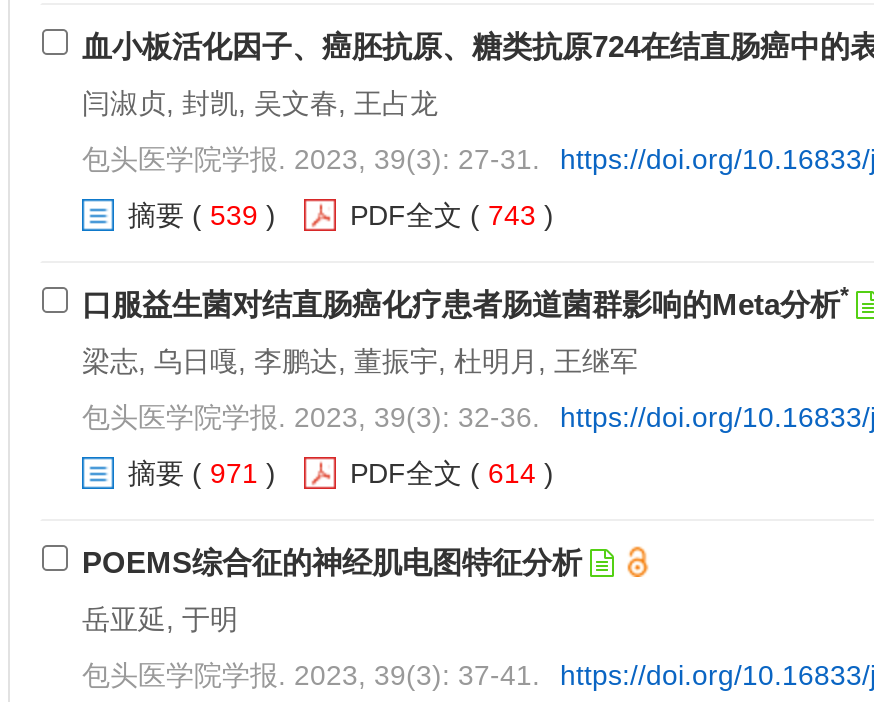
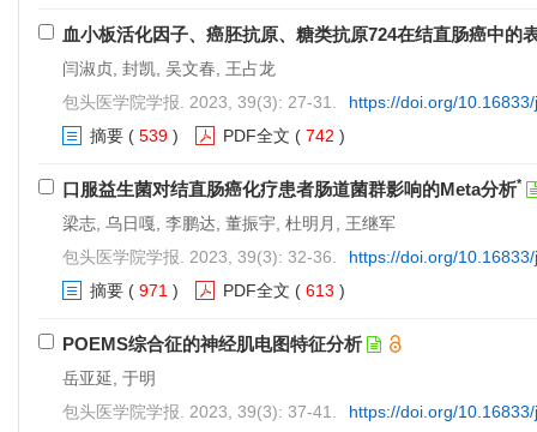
- PDF全文( 743)
+ PDF全文( 742)

- PDF全文( 614)
+ PDF全文( 613)
